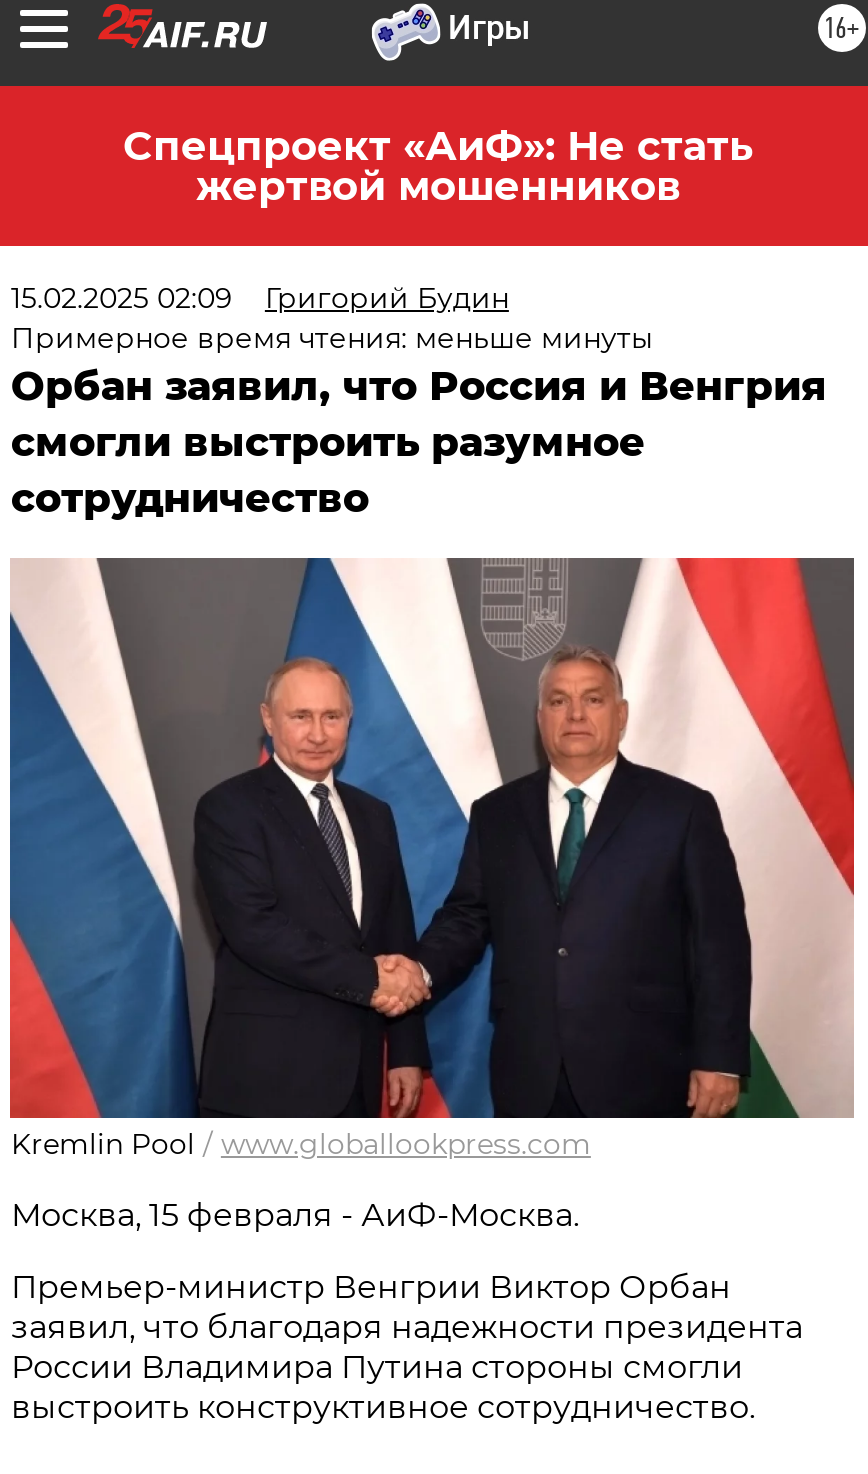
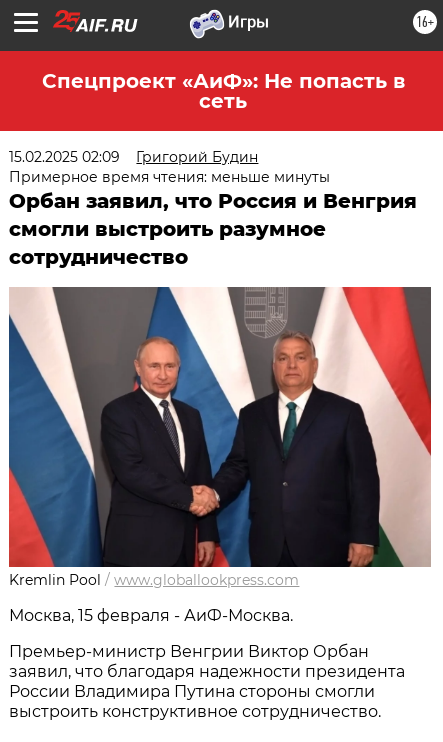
- Спецпроект «АиФ»: Не стать
- жертвой мошенников
+ Спецпроект «АиФ»: Не попасть в
+ сеть
